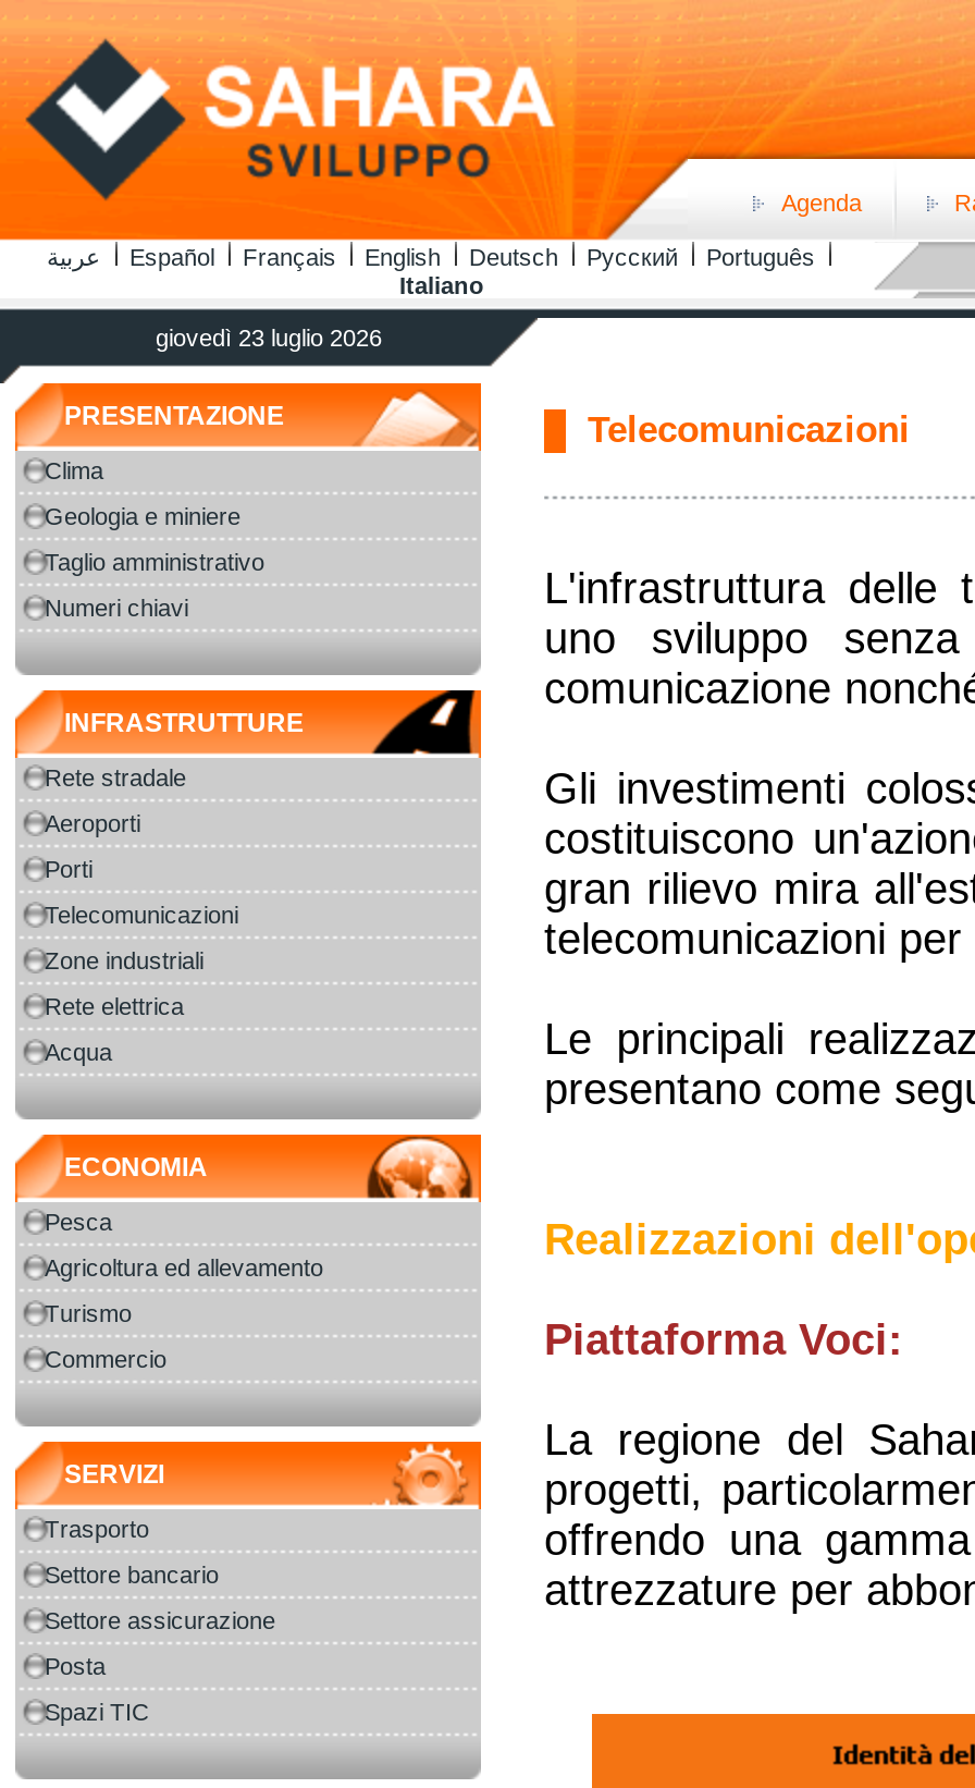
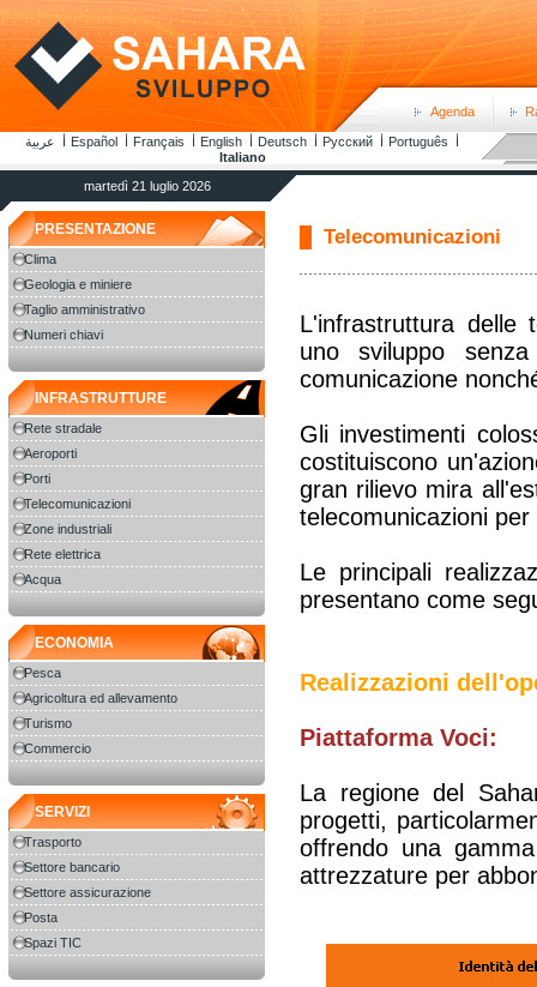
- giovedì 23 luglio 2026
+ martedì 21 luglio 2026
